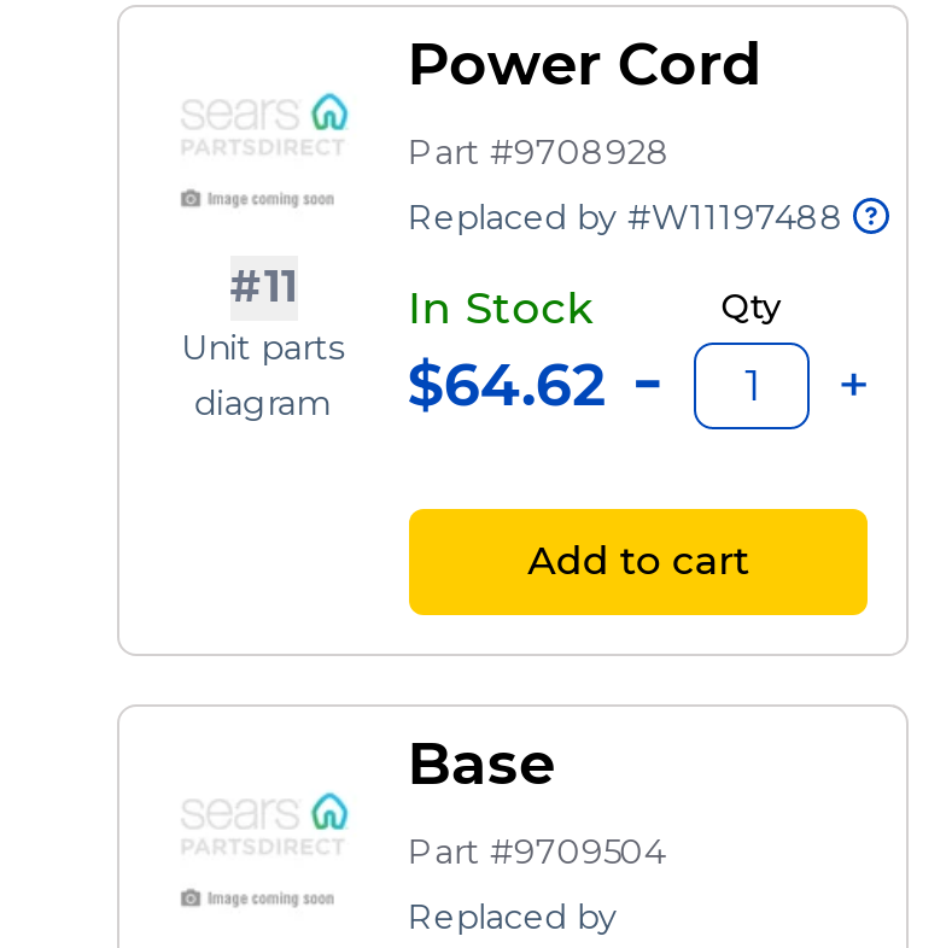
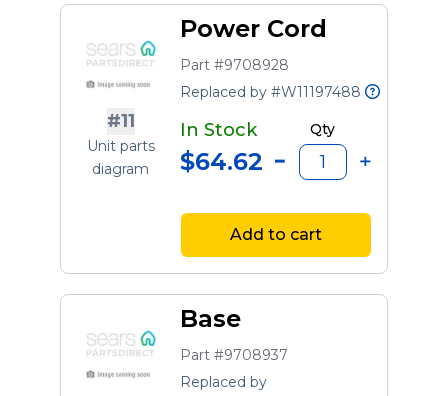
- Part #9709504
+ Part #9708937
